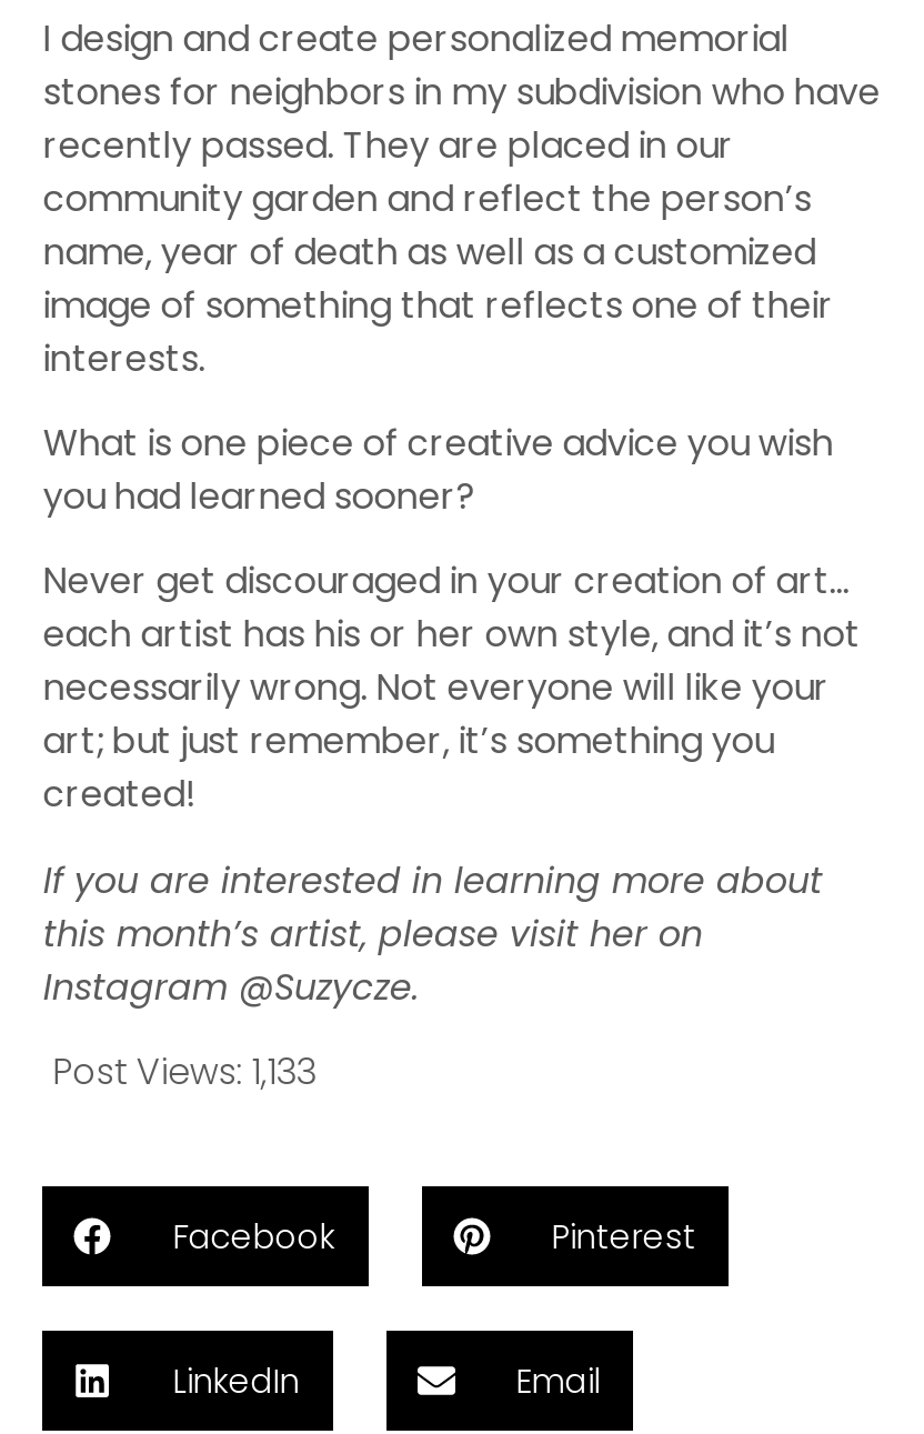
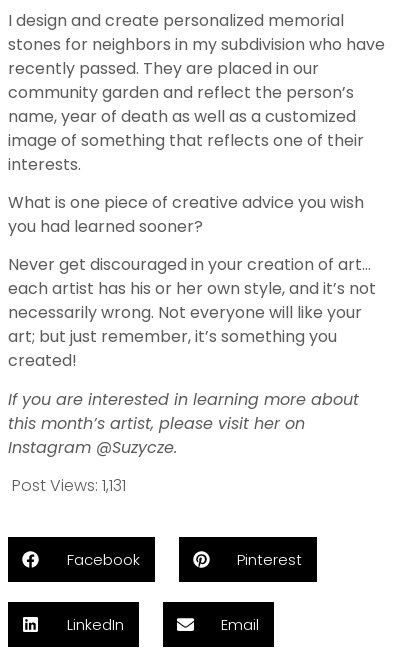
- Post Views: 1,133
+ Post Views: 1,131
